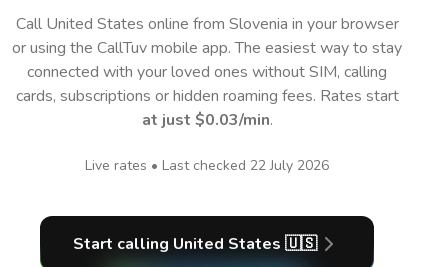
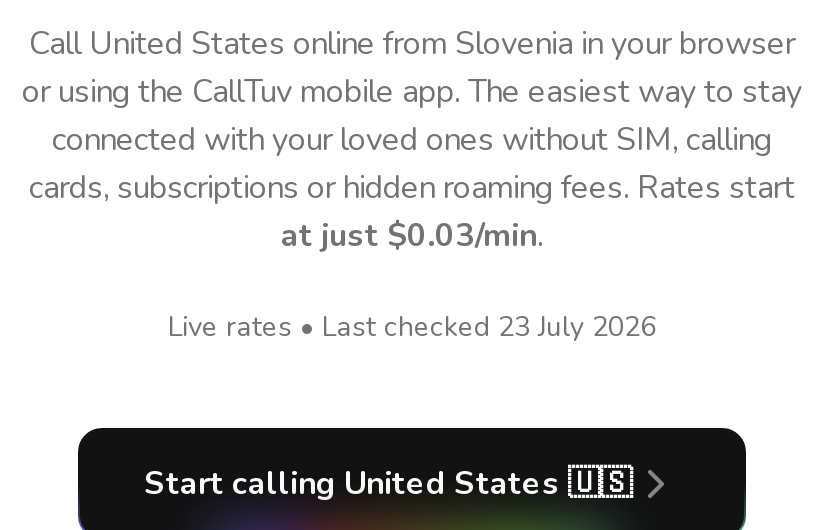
- Live rates • Last checked 22 July 2026
+ Live rates • Last checked 23 July 2026
